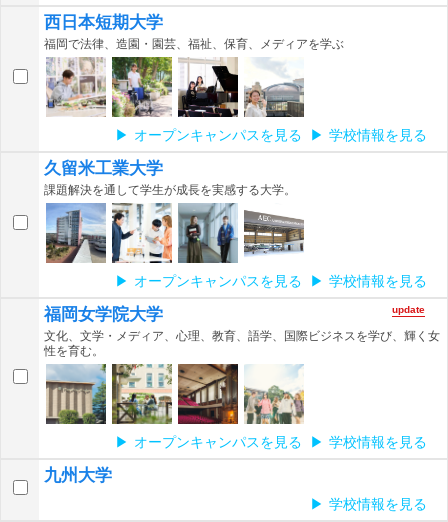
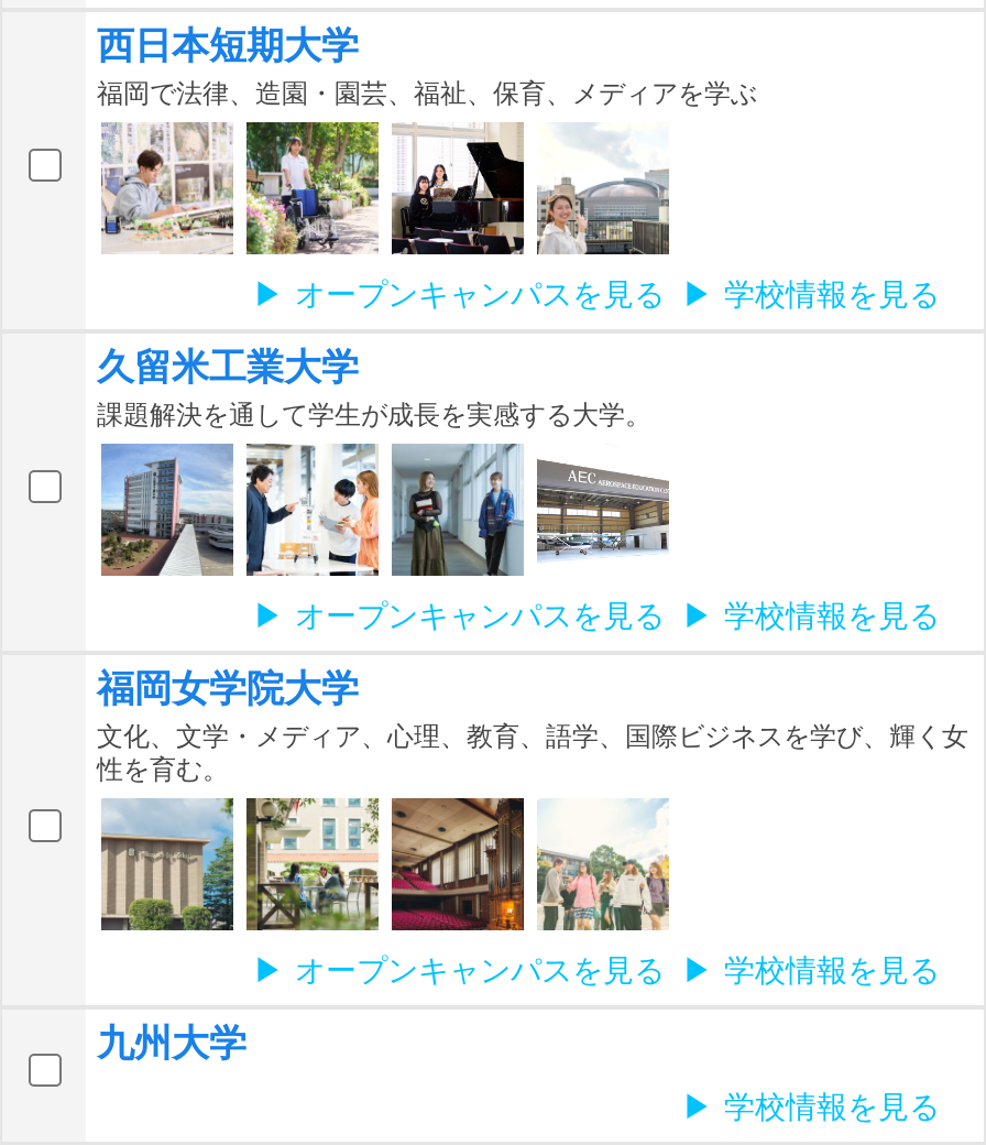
- update
